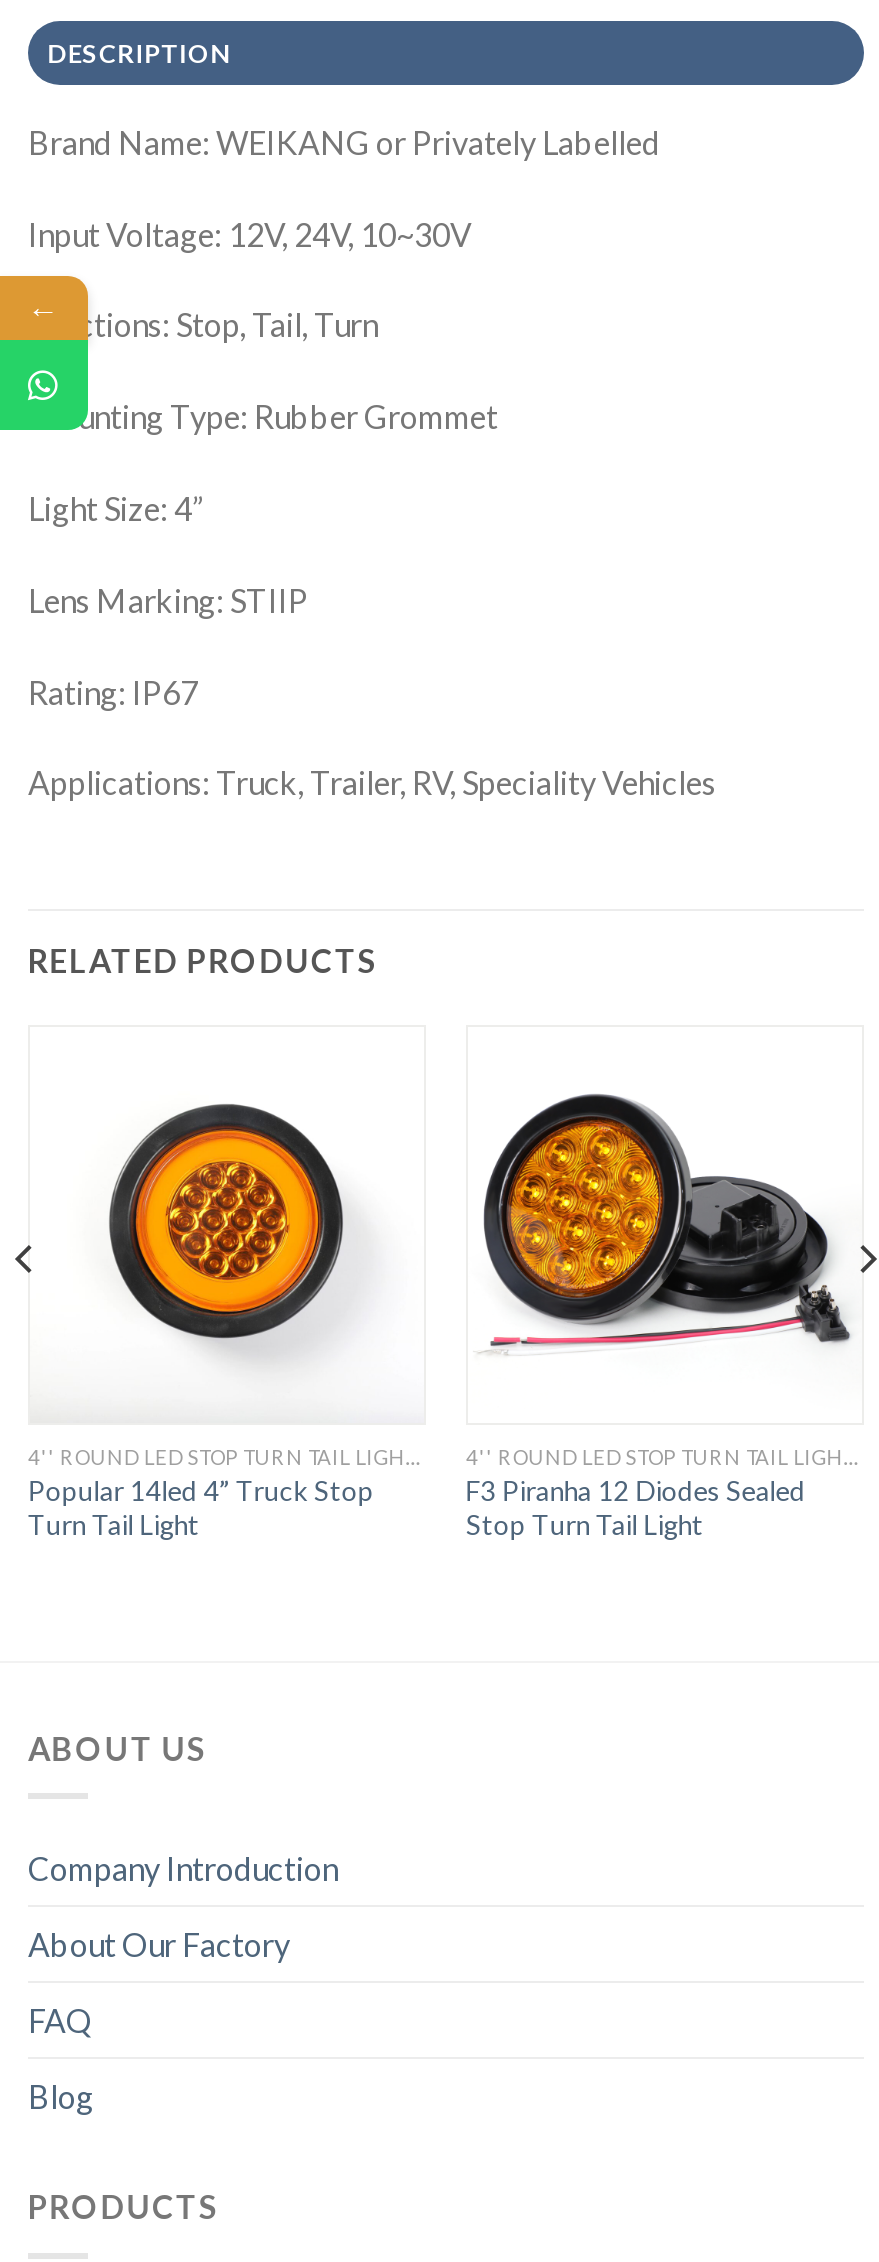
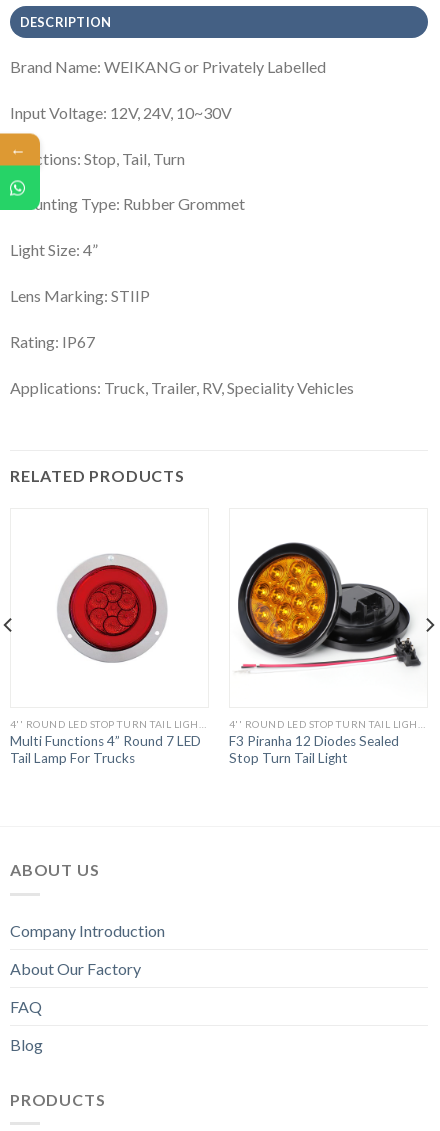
- [image]
+ [image]

- Popular 14led 4” Truck Stop
- Turn Tail Light
+ Multi Functions 4” Round 7 LED
+ Tail Lamp For Trucks
